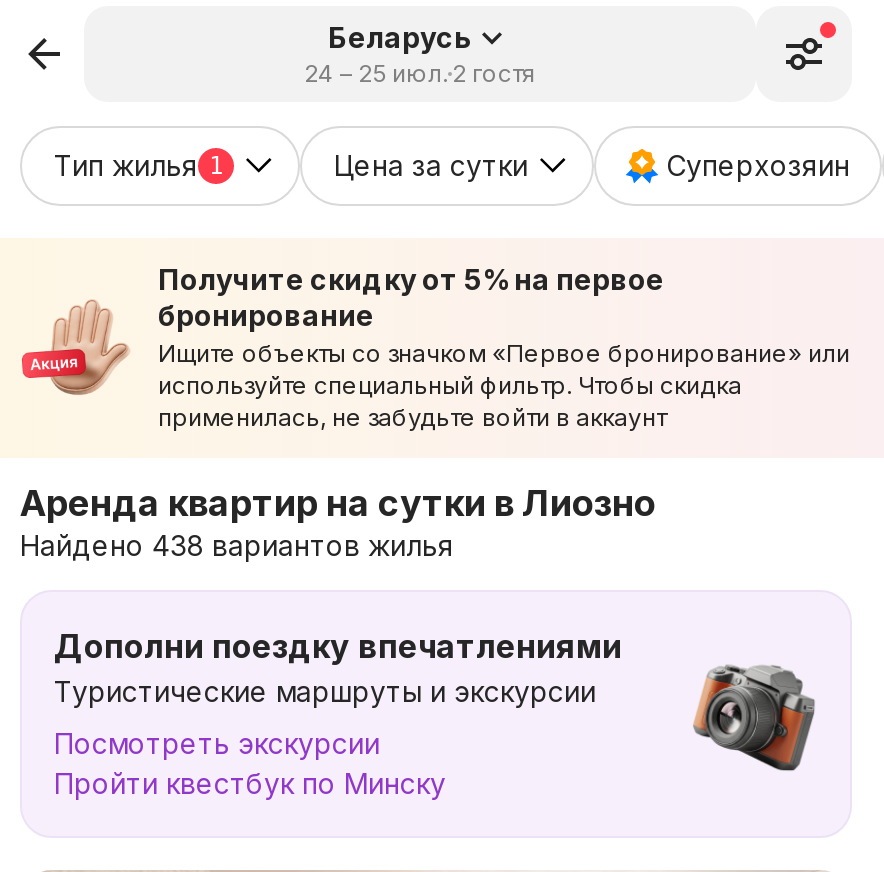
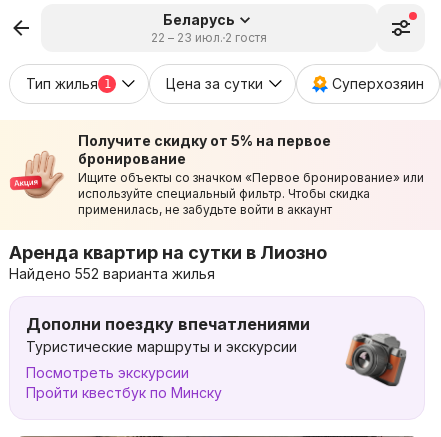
- 24 – 25 июл. 2 гостя
+ 22 – 23 июл. 2 гостя

- Найдено 438 вариантов жилья
+ Найдено 552 варианта жилья
